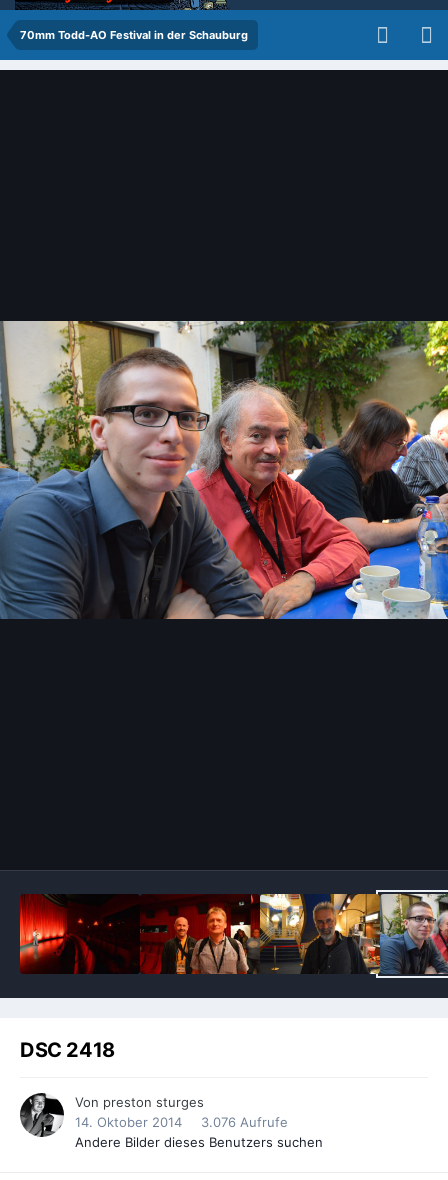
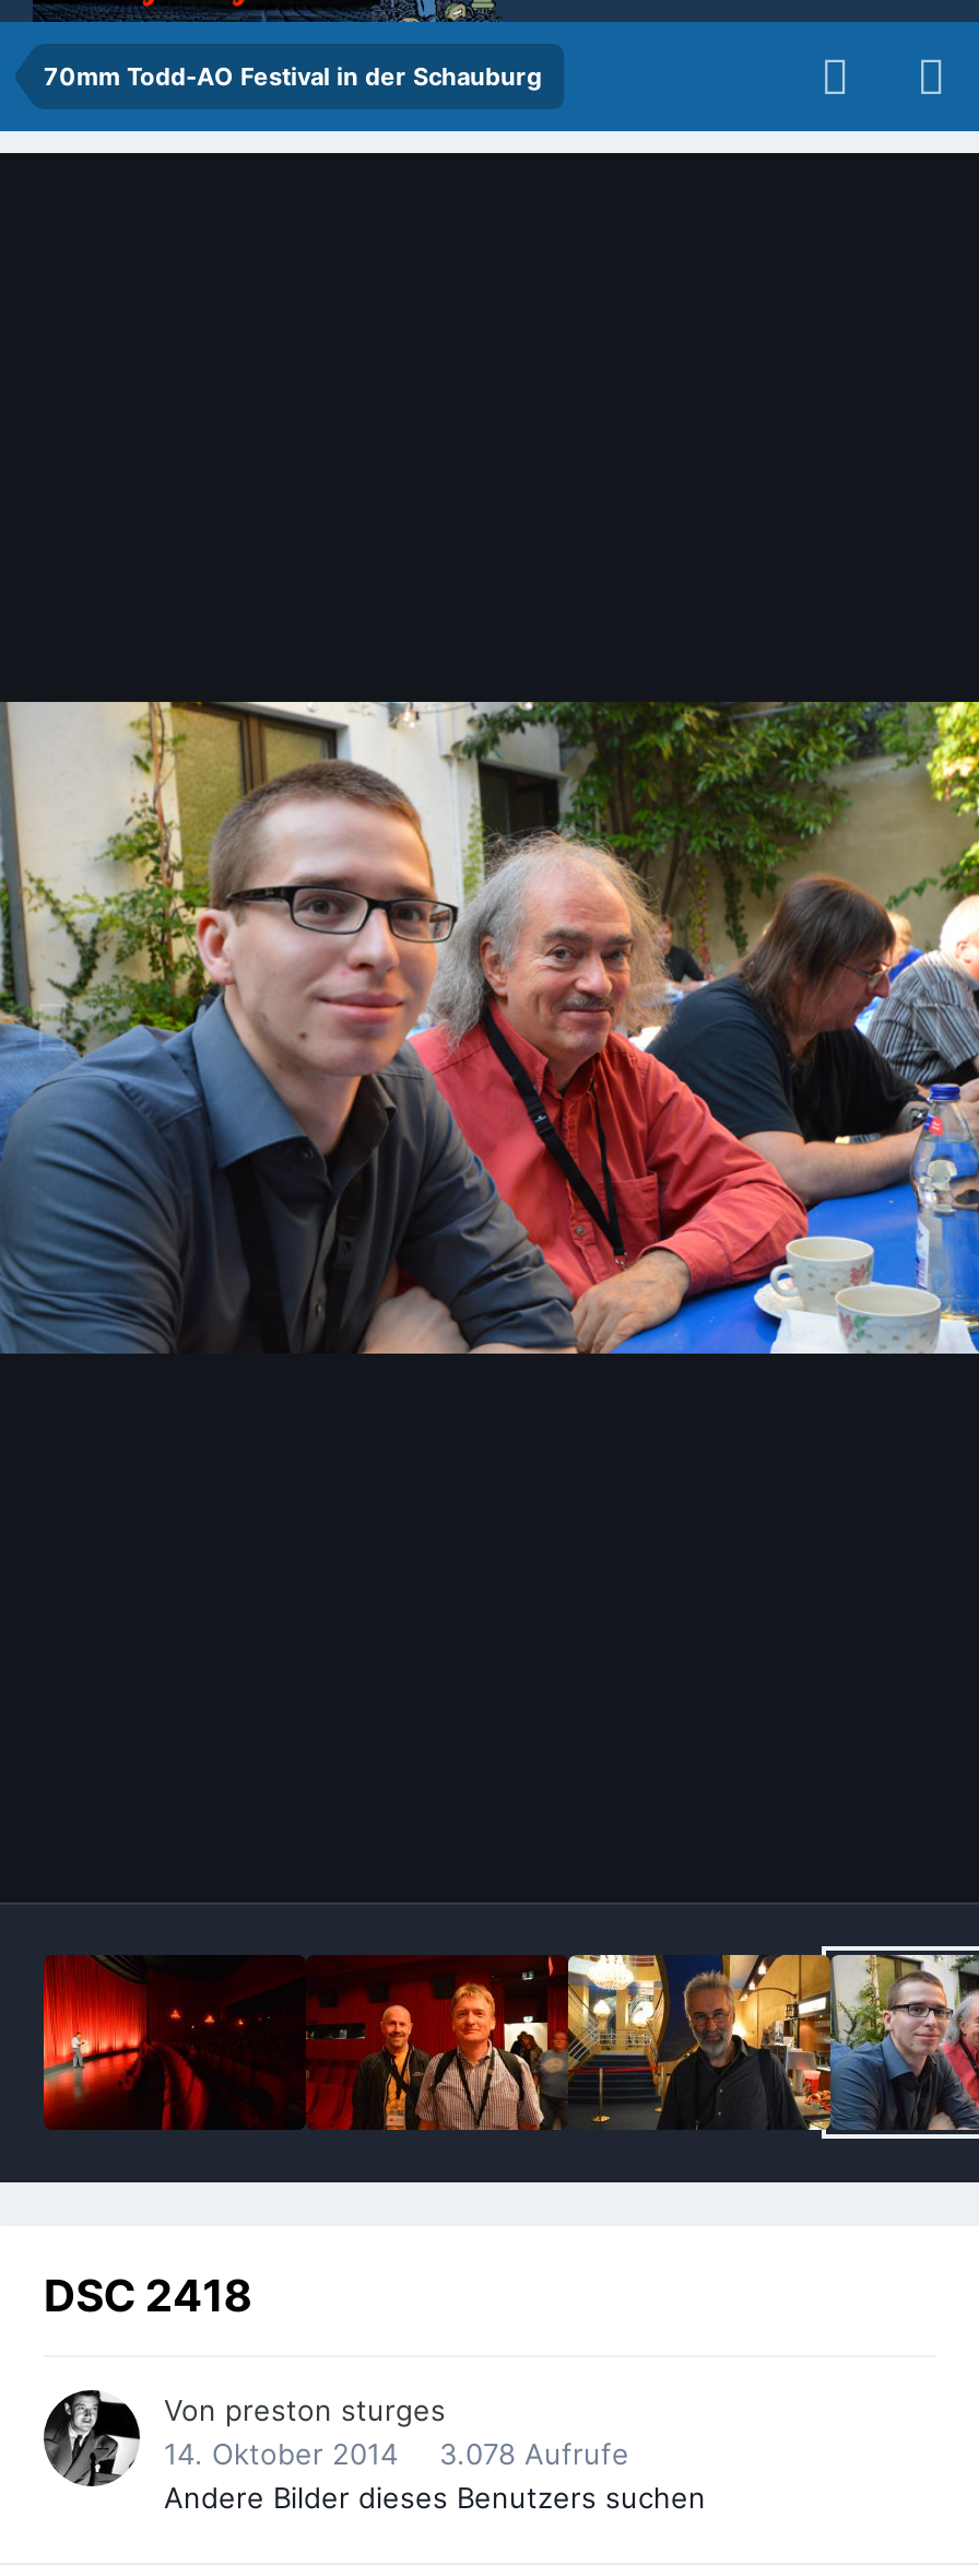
- 14. Oktober 2014 3.076 Aufrufe
+ 14. Oktober 2014 3.078 Aufrufe
